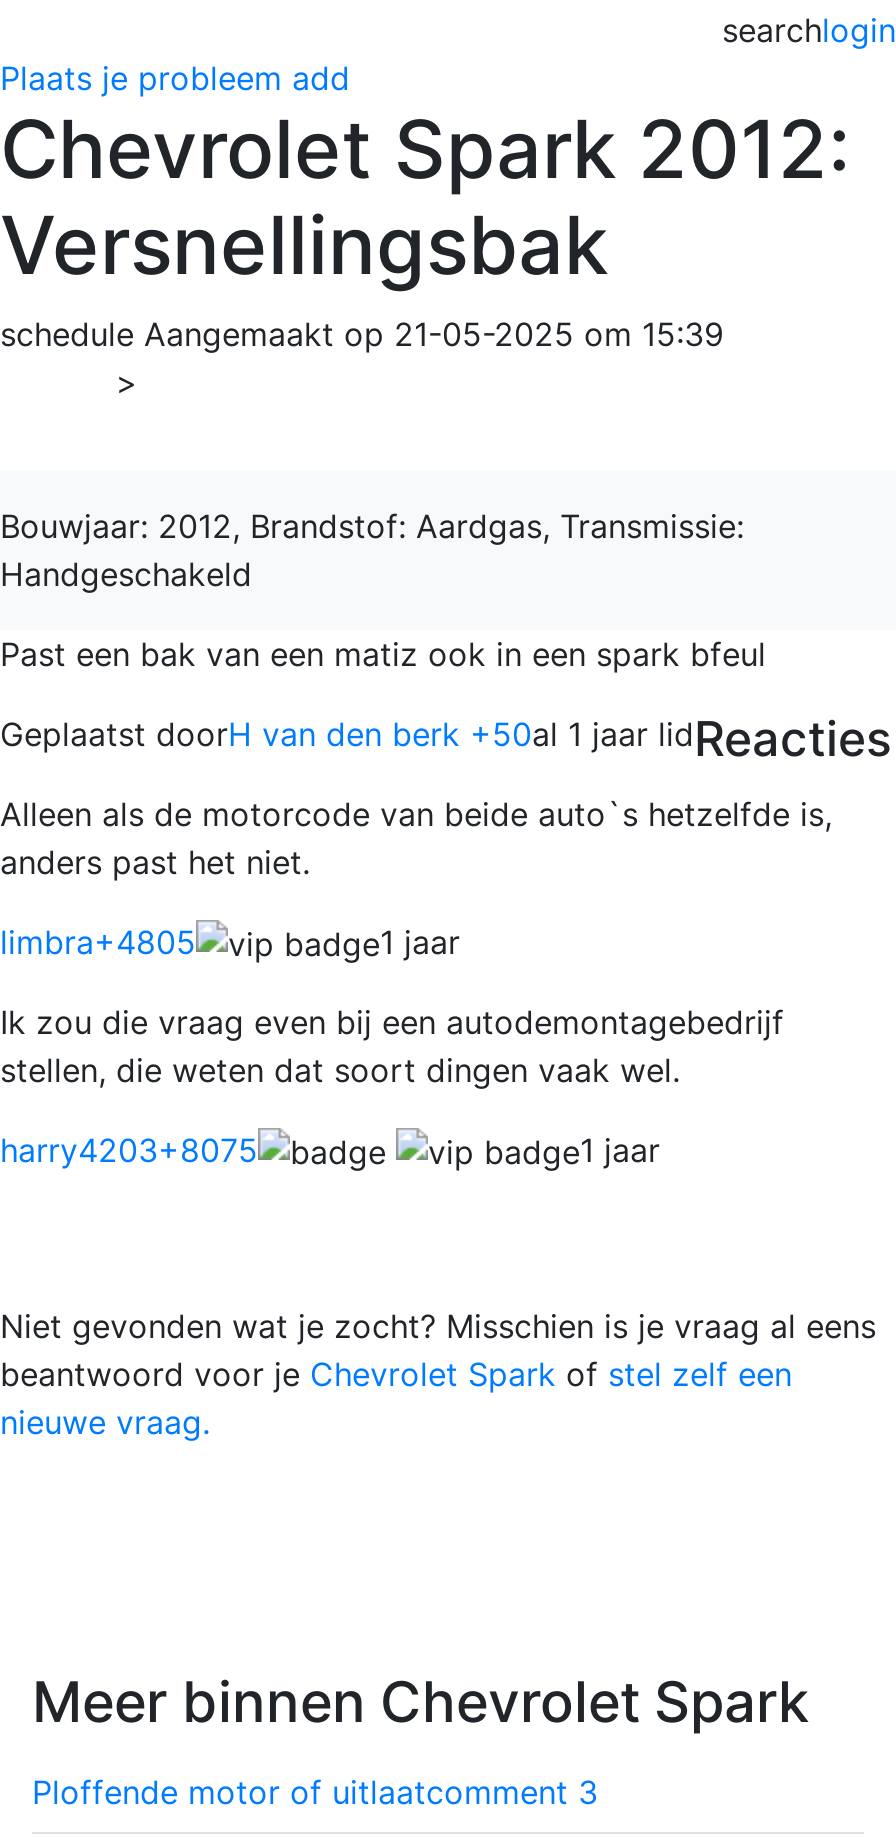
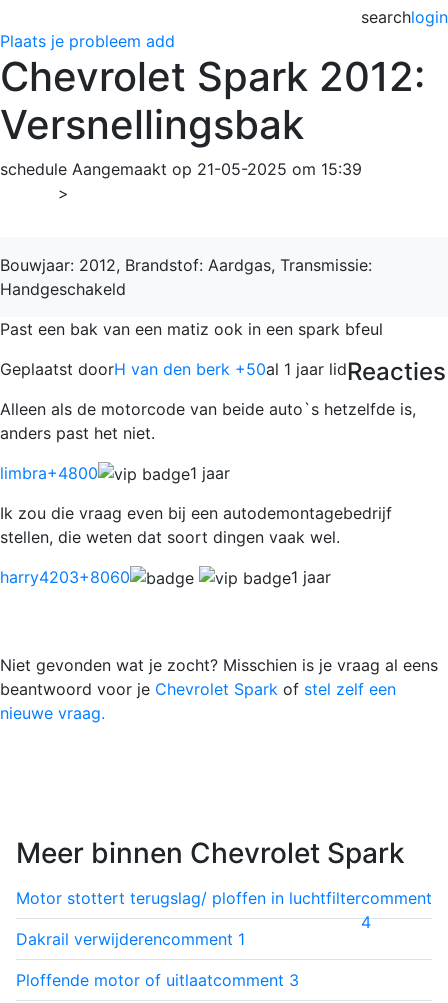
- limbra+4805
+ limbra+4800

- harry4203+8075
+ harry4203+8060

+ Motor stottert terugslag/ ploffen in luchtfiltercomment
+ 4
+ Dakrail verwijderencomment 1
